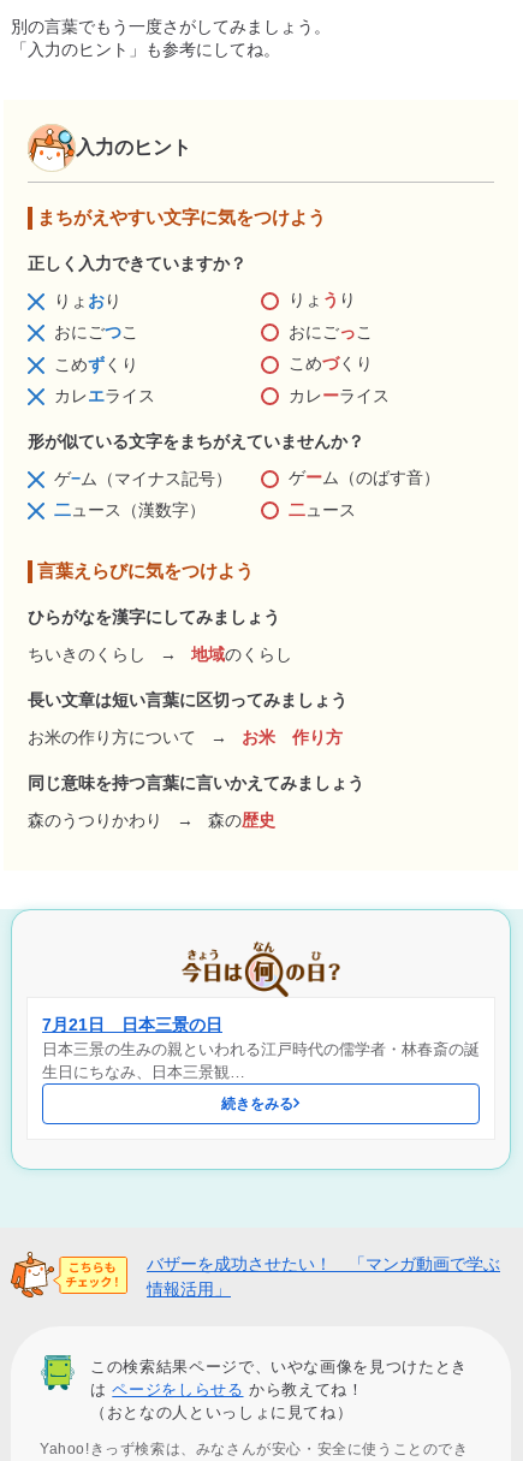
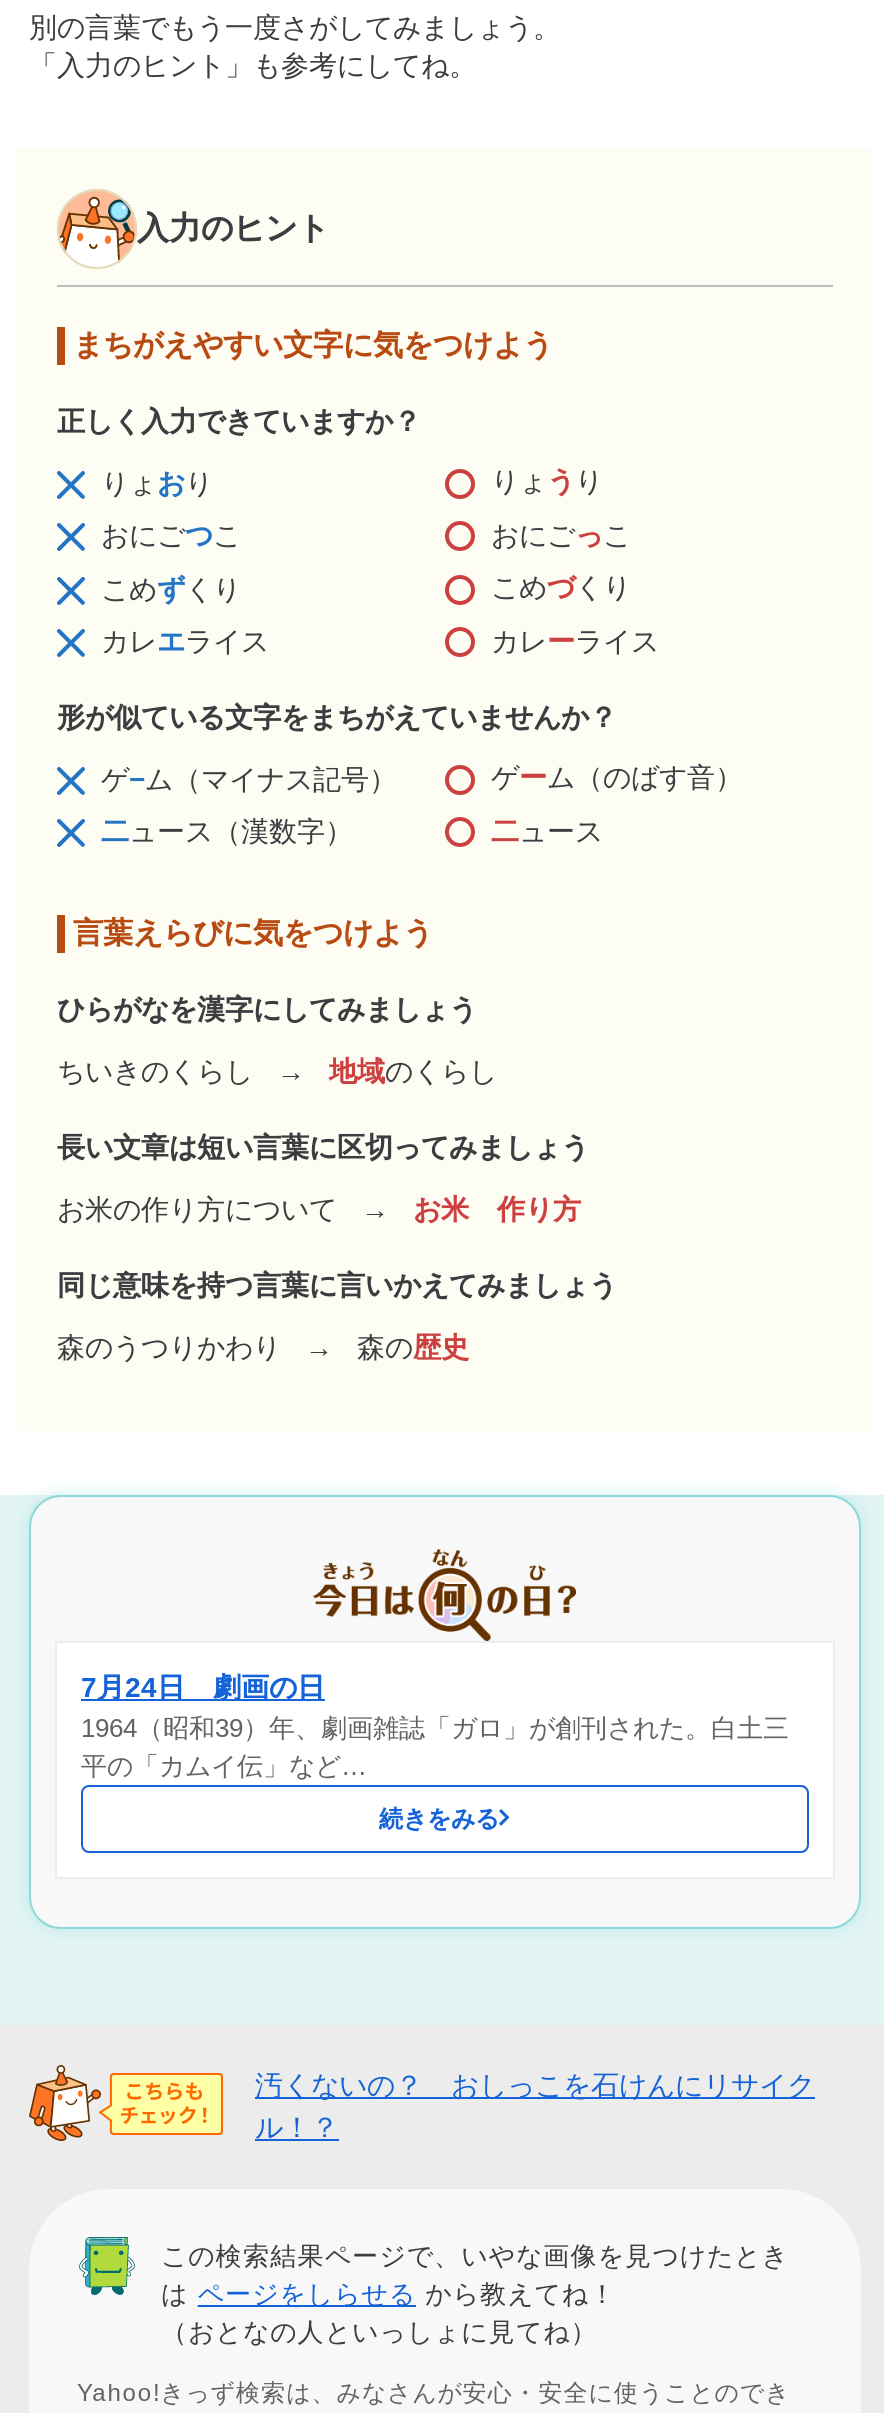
- 7月21日 日本三景の日
- 日本三景の生みの親といわれる江戸時代の儒学者・林春斎の誕
- 生日にちなみ、日本三景観…
+ 7月24日 劇画の日
+ 1964（昭和39）年、劇画雑誌「ガロ」が創刊された。白土三
+ 平の「カムイ伝」など…

- バザーを成功させたい！ 「マンガ動画で学ぶ
- 情報活用」
+ 汚くないの？ おしっこを石けんにリサイク
+ ル！？
